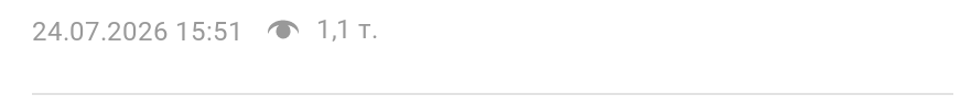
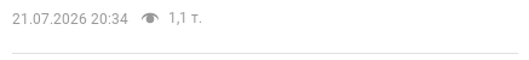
- 24.07.2026 15:51
+ 21.07.2026 20:34
